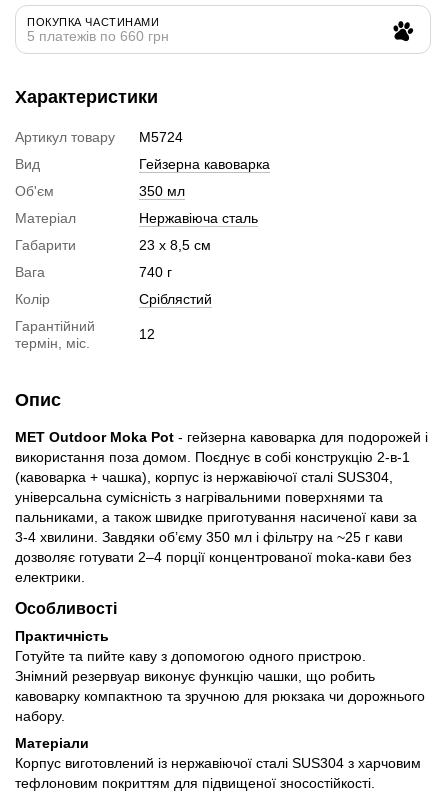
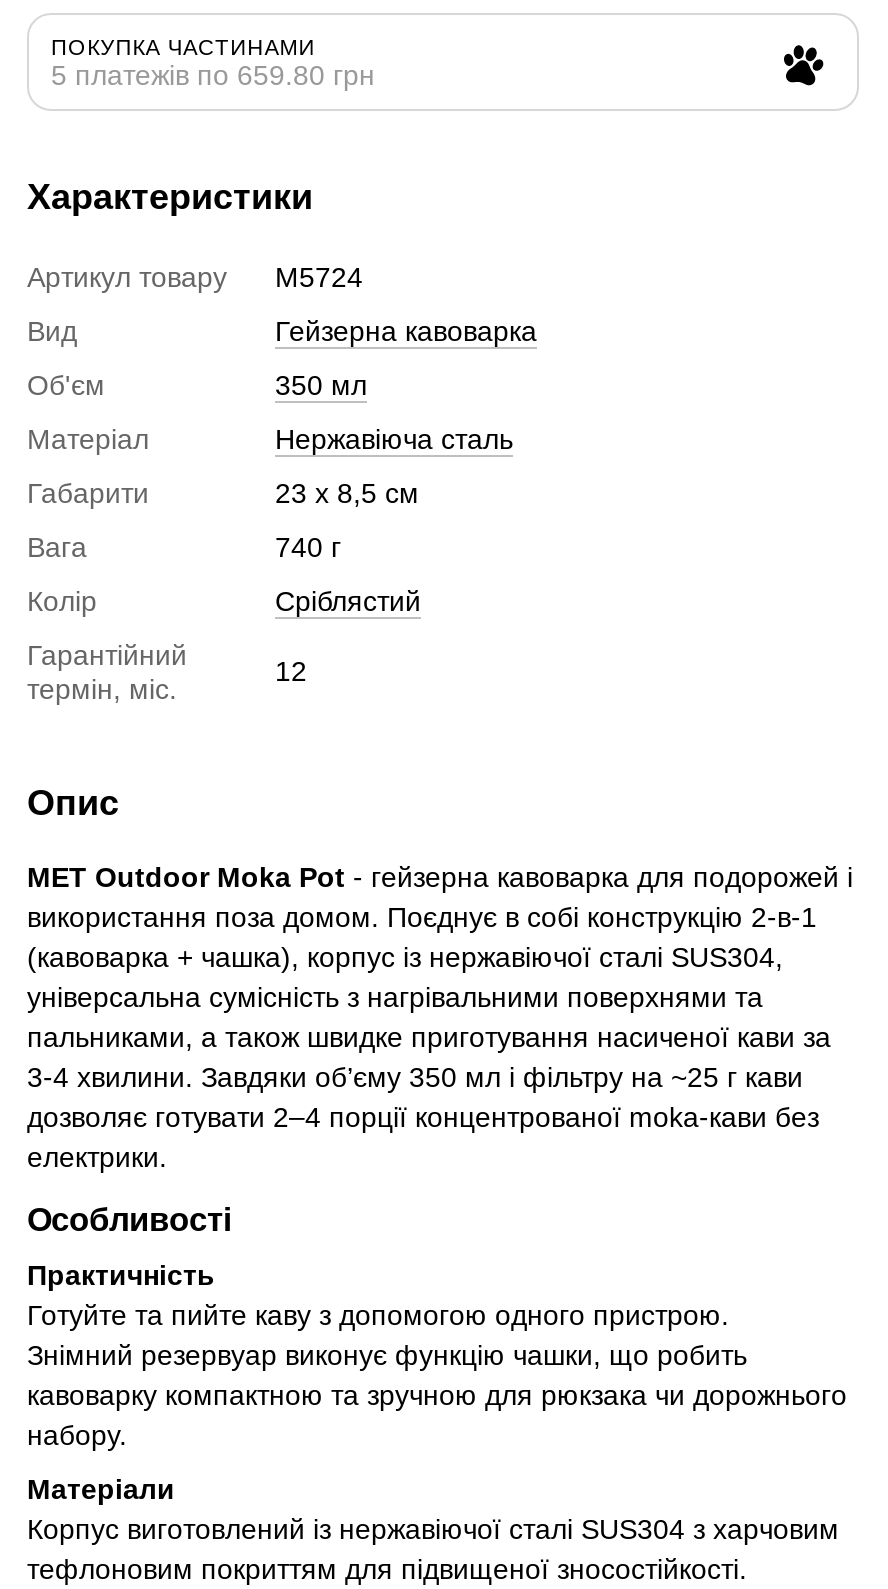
- 5 платежів по 660 грн
+ 5 платежів по 659.80 грн
